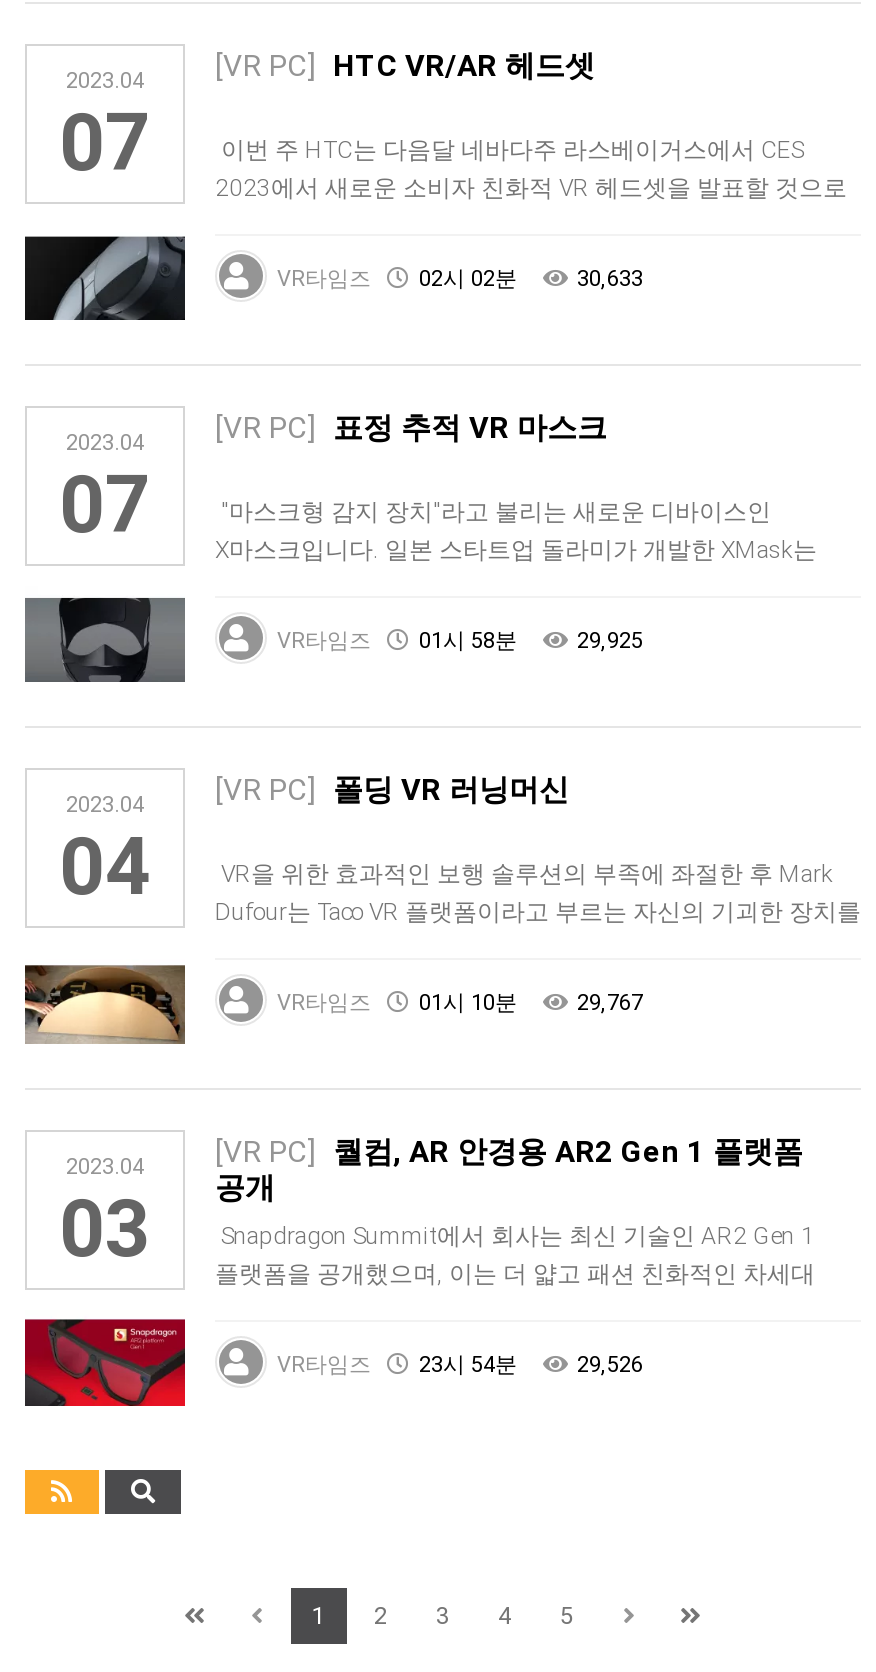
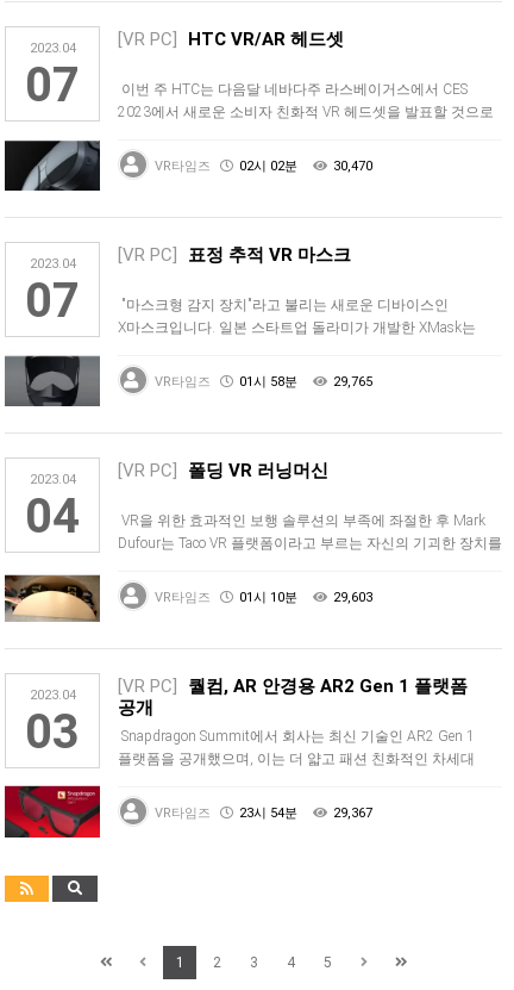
- 30,633
+ 30,470

- 29,925
+ 29,765

- 29,767
+ 29,603

- 29,526
+ 29,367
